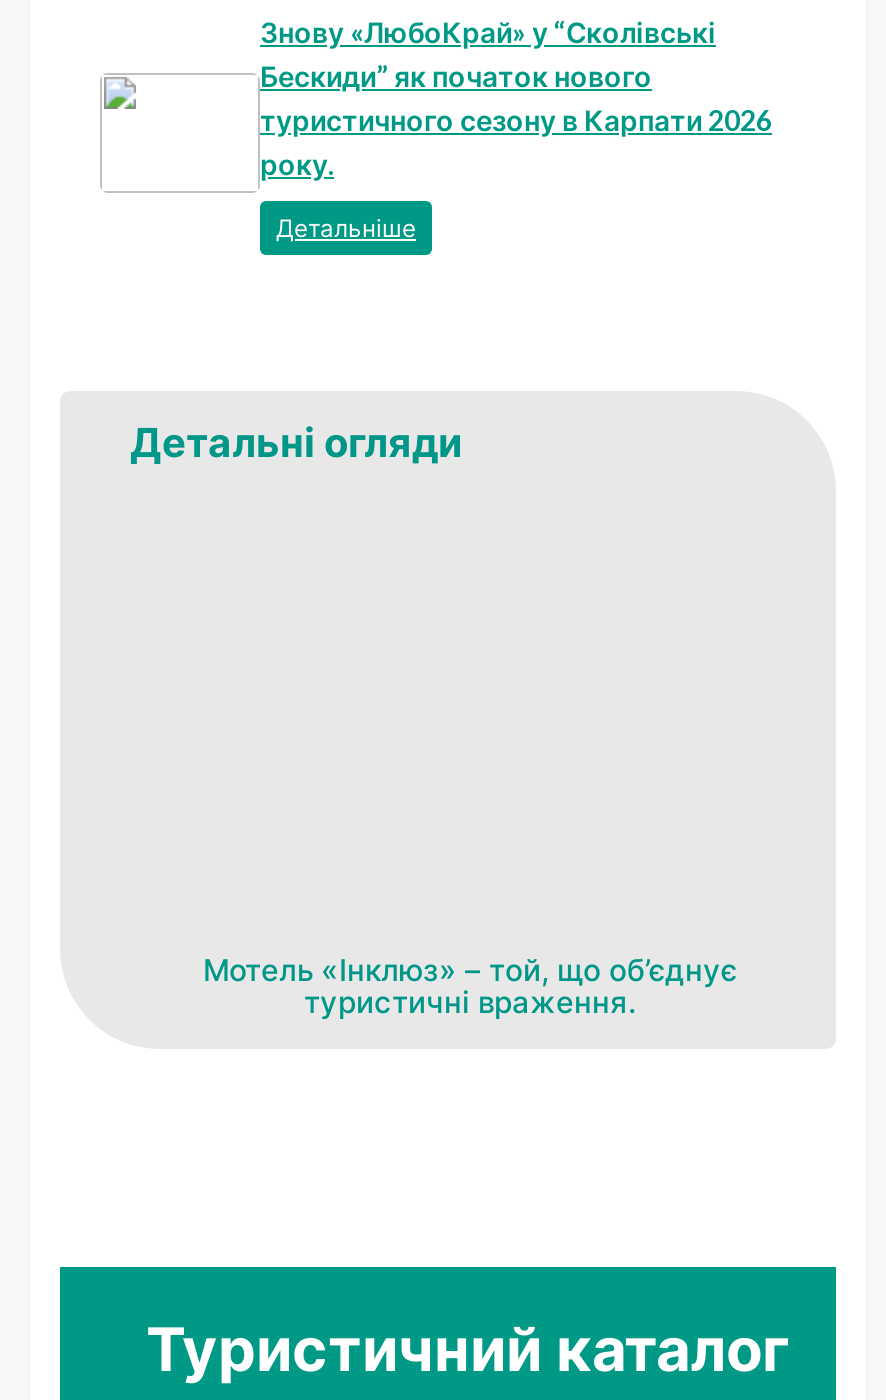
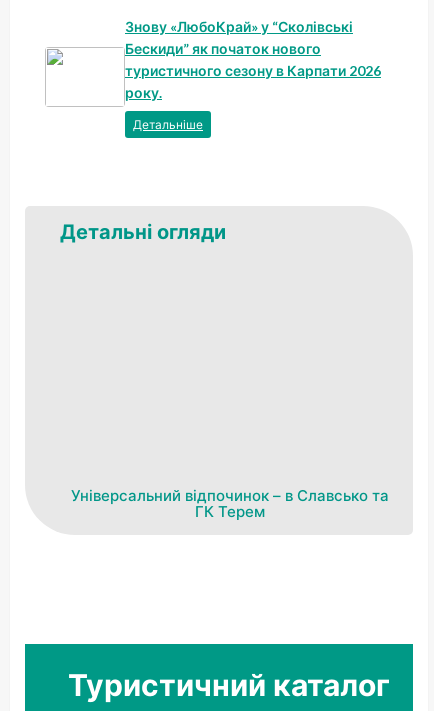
- Мотель «Інклюз» – той, що об’єднує
- туристичні враження.
+ Універсальний відпочинок – в Славсько та
+ ГК Терем
